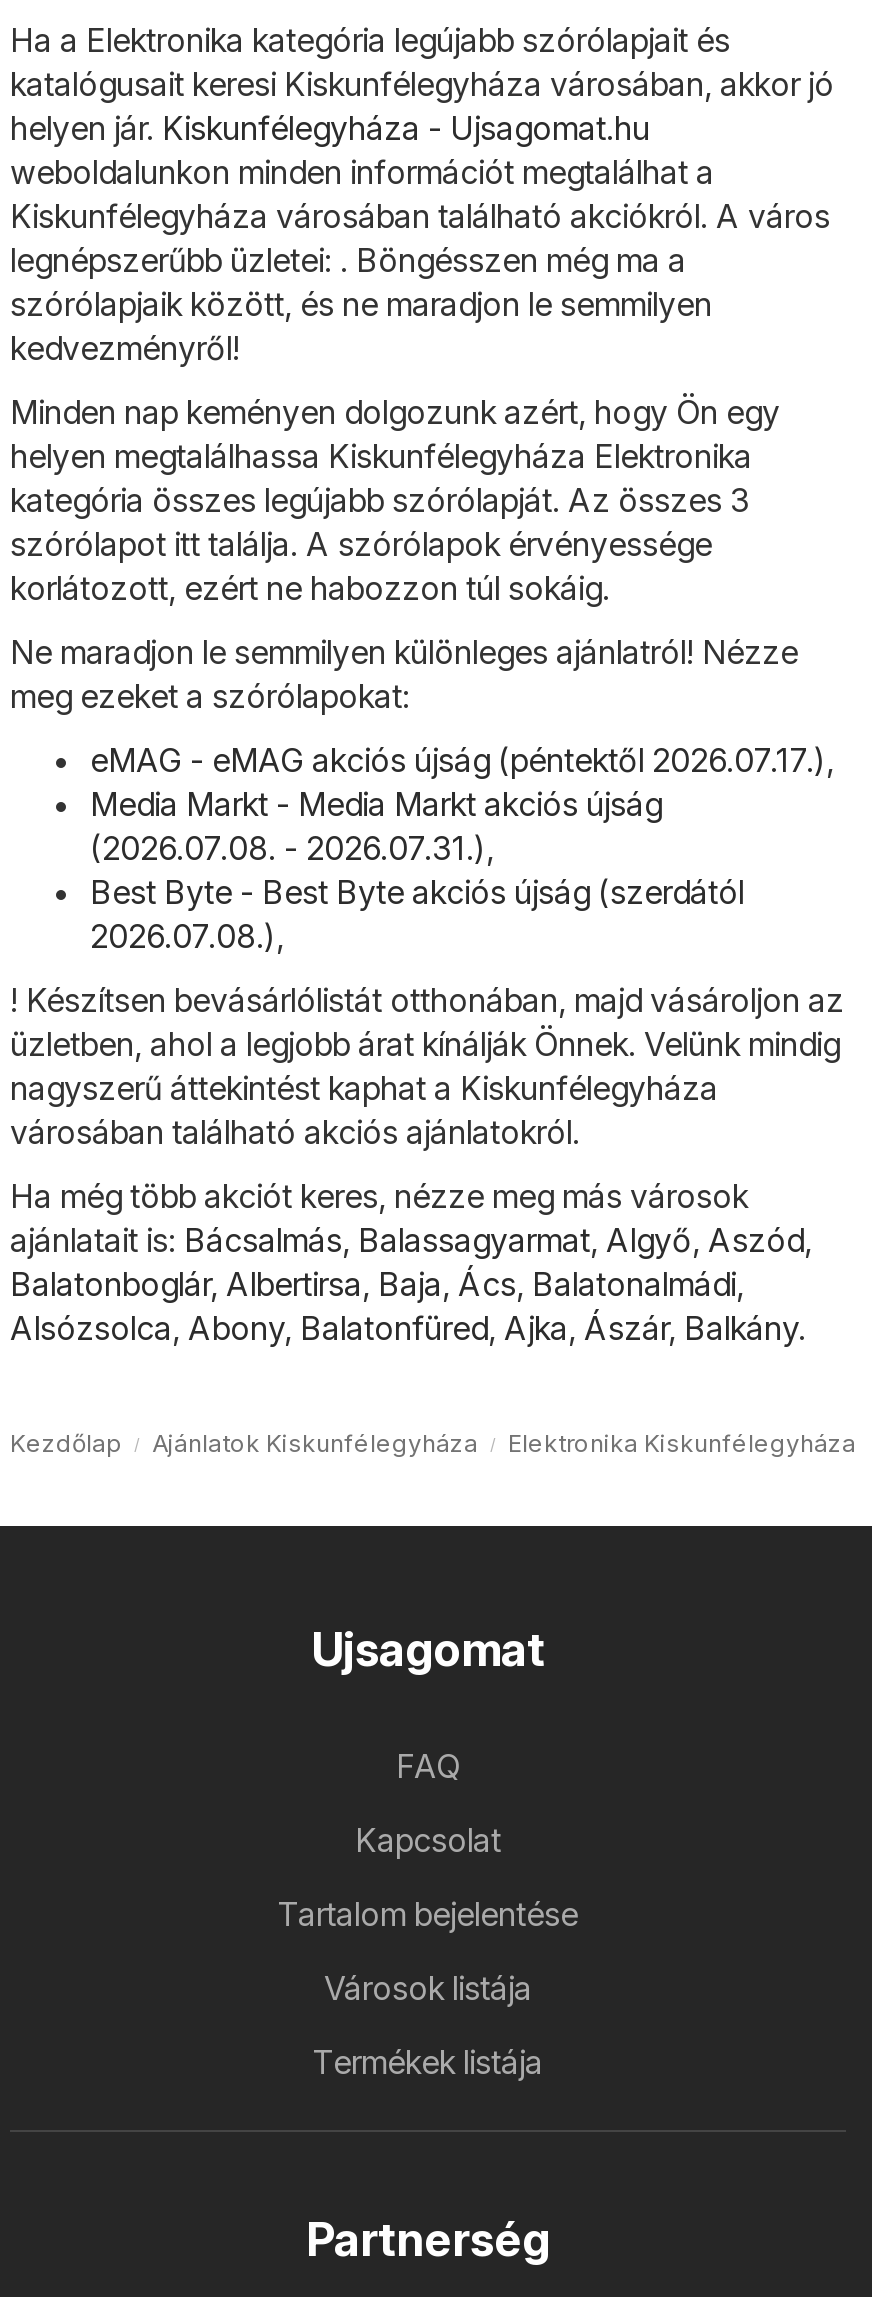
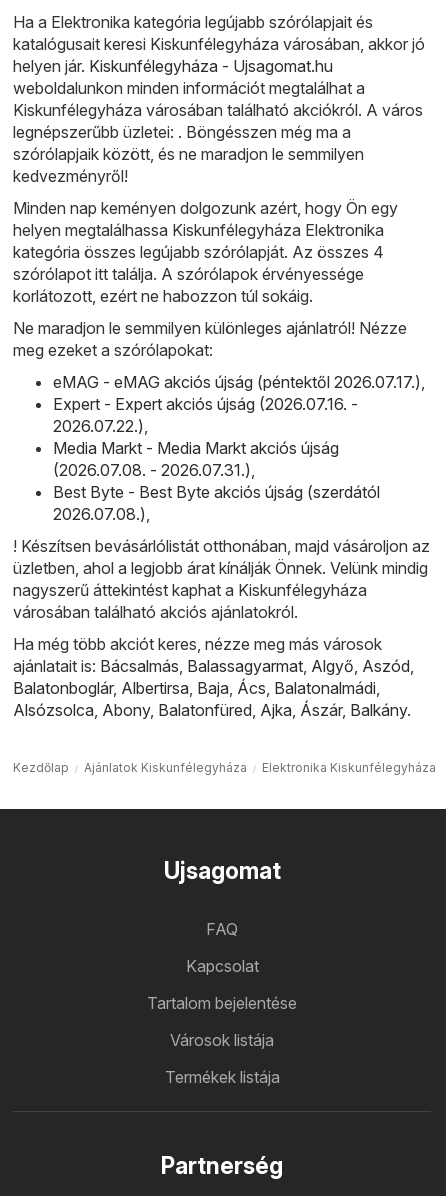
- kategória összes legújabb szórólapját. Az összes 3
+ kategória összes legújabb szórólapját. Az összes 4

+ Expert - Expert akciós újság (2026.07.16. -
+ 2026.07.22.),
